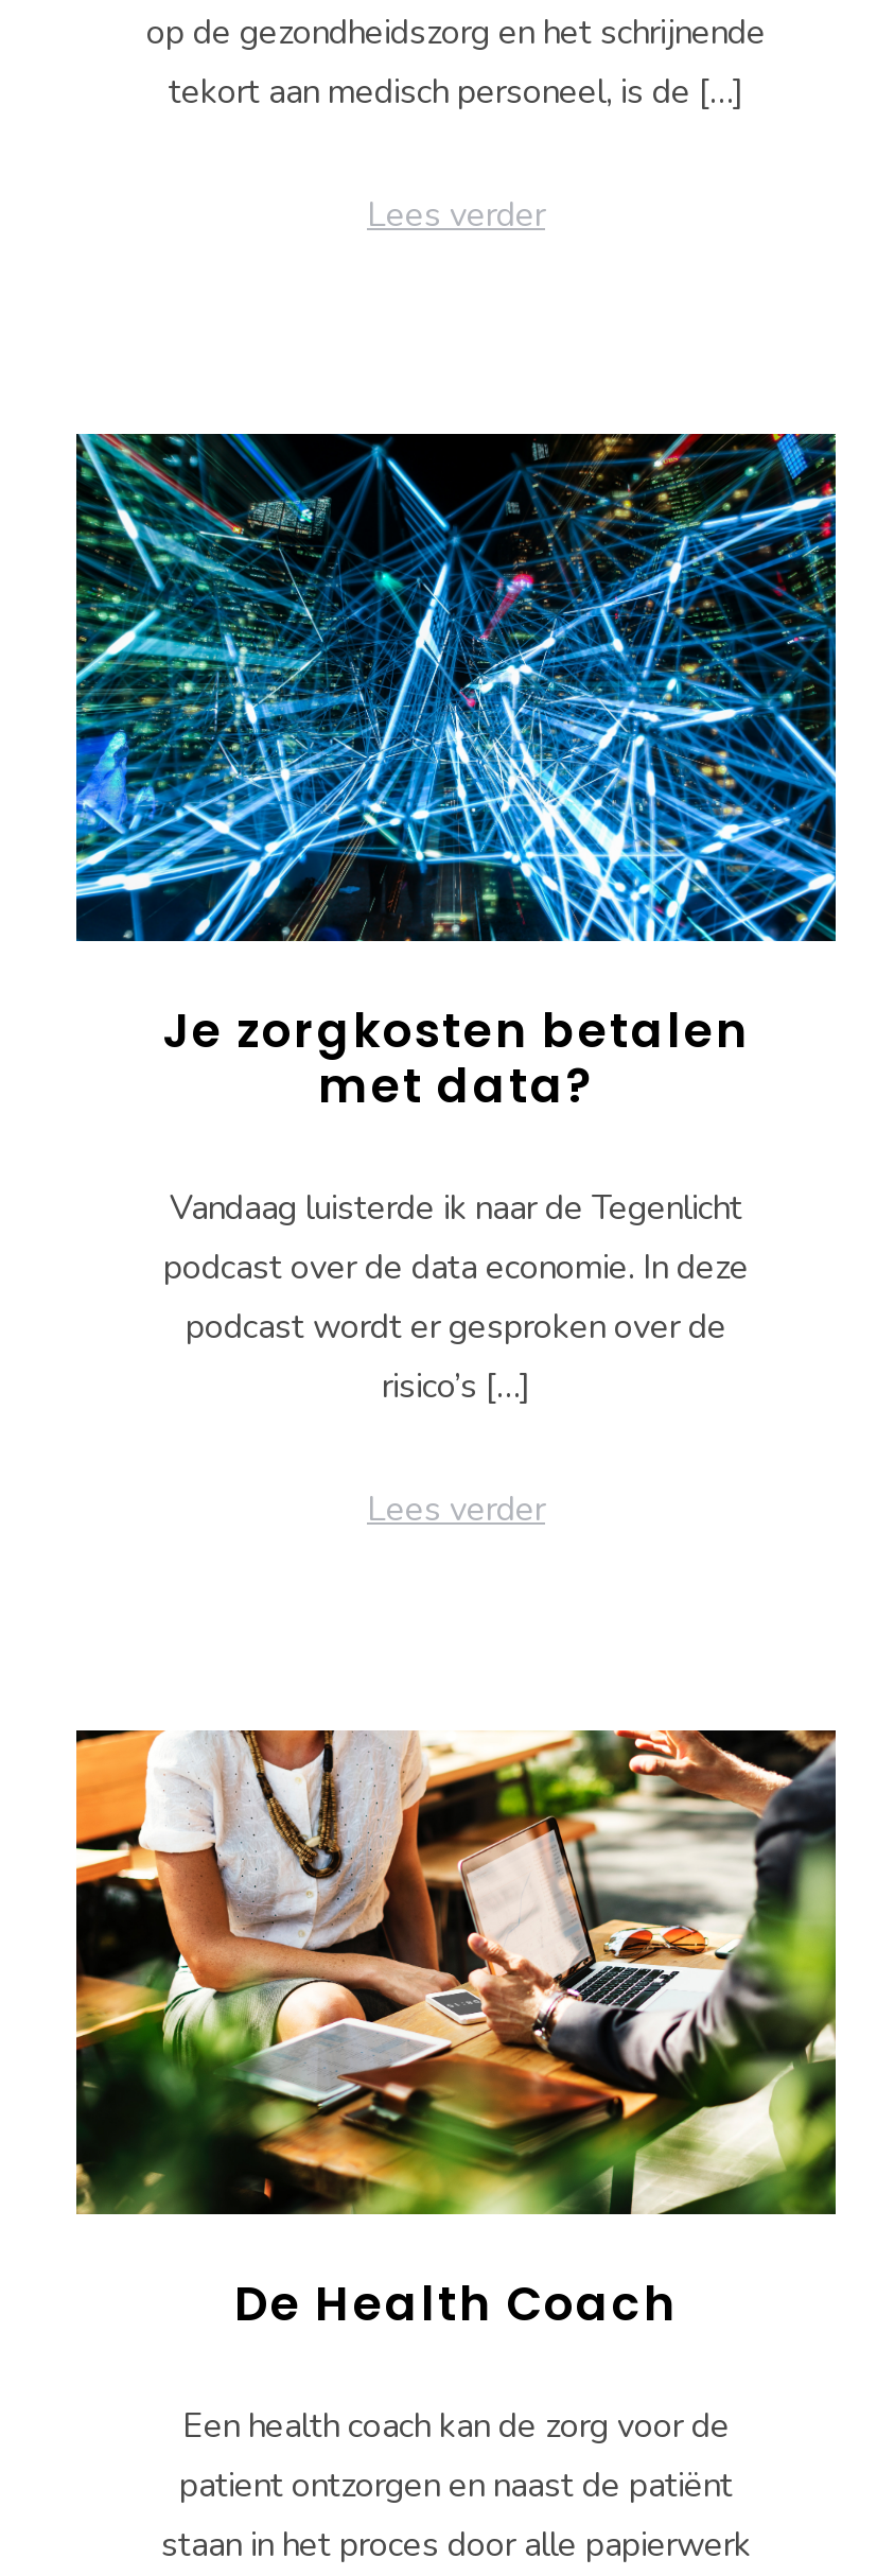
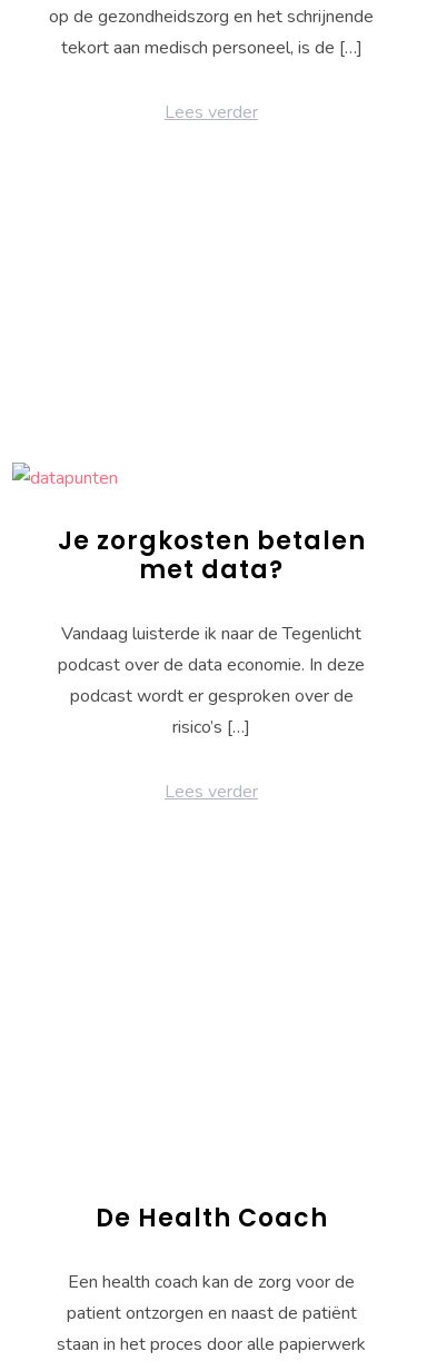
- [image]

- [image]
